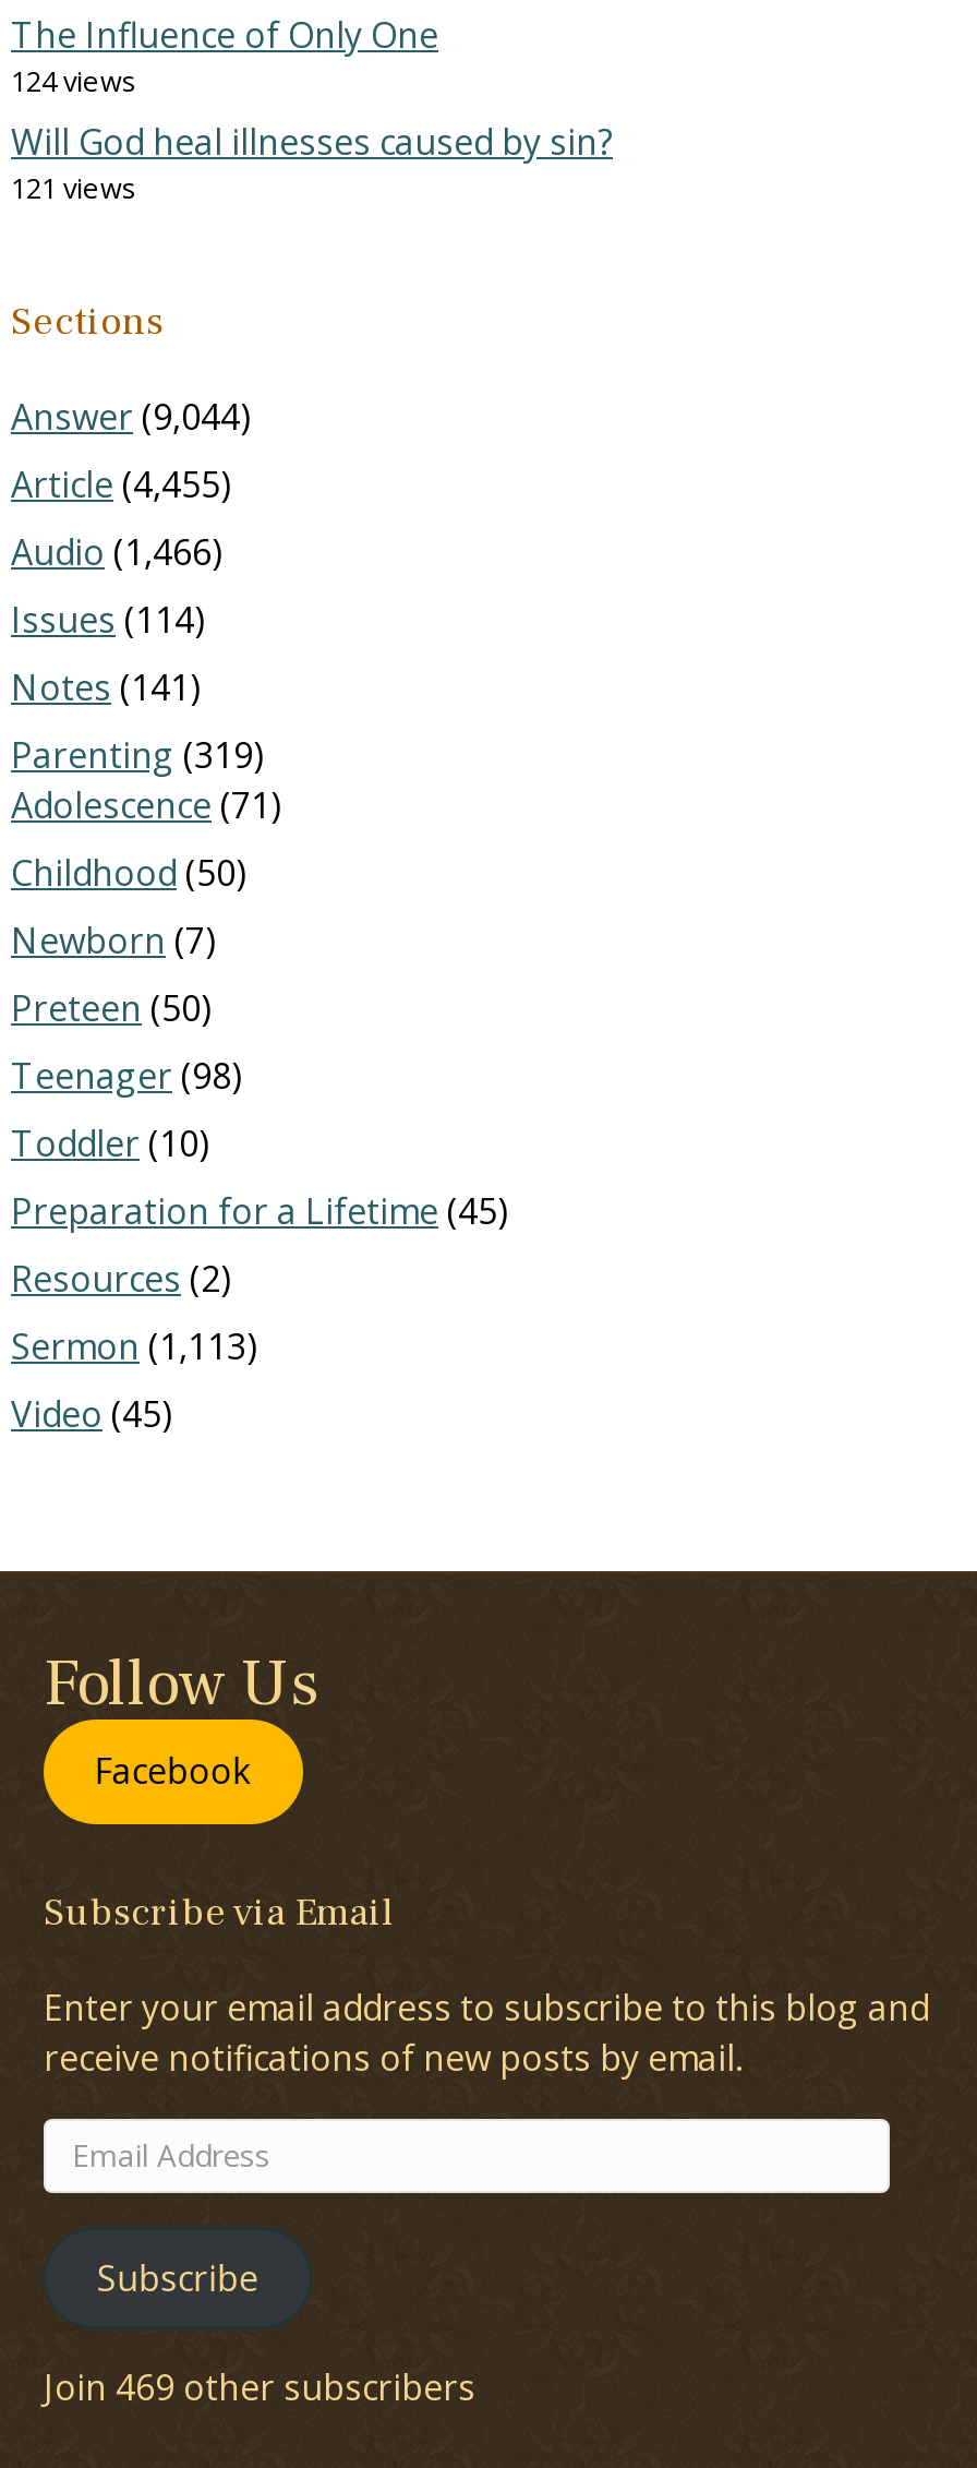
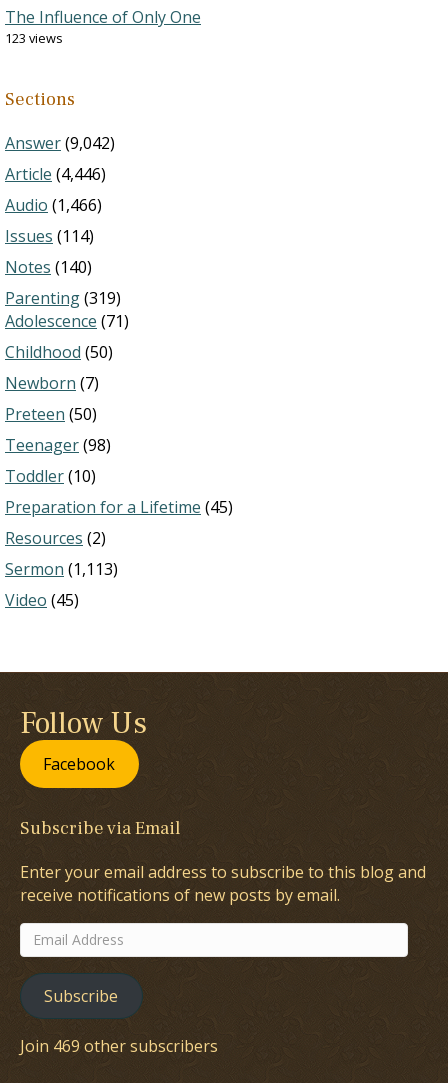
- 124 views
- Will God heal illnesses caused by sin?
- 121 views
+ 123 views

- Answer (9,044)
+ Answer (9,042)

- Article (4,455)
+ Article (4,446)

- Notes (141)
+ Notes (140)
